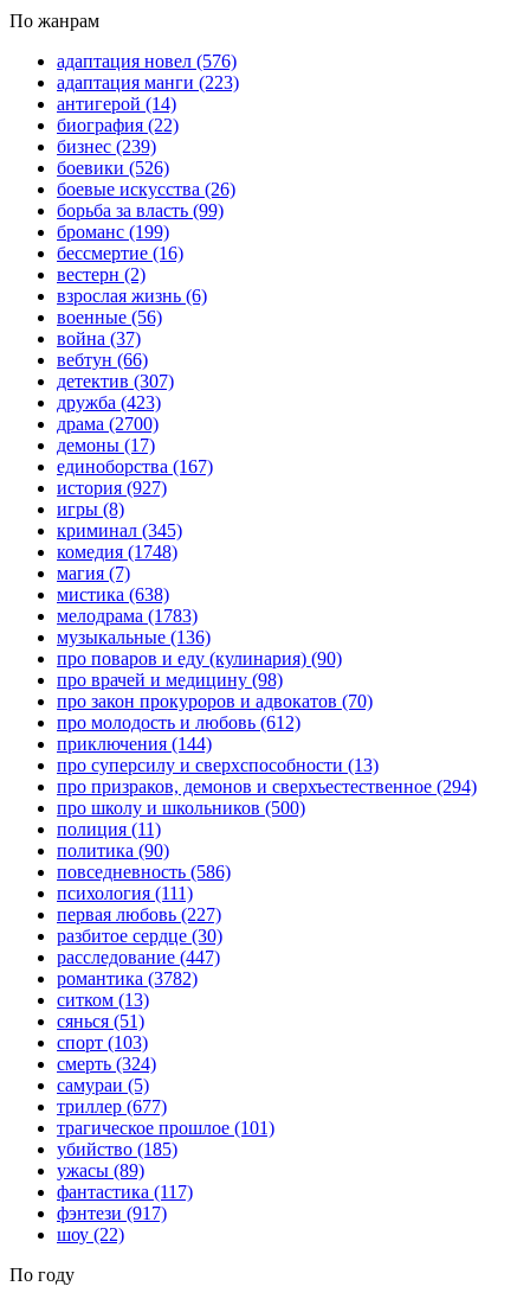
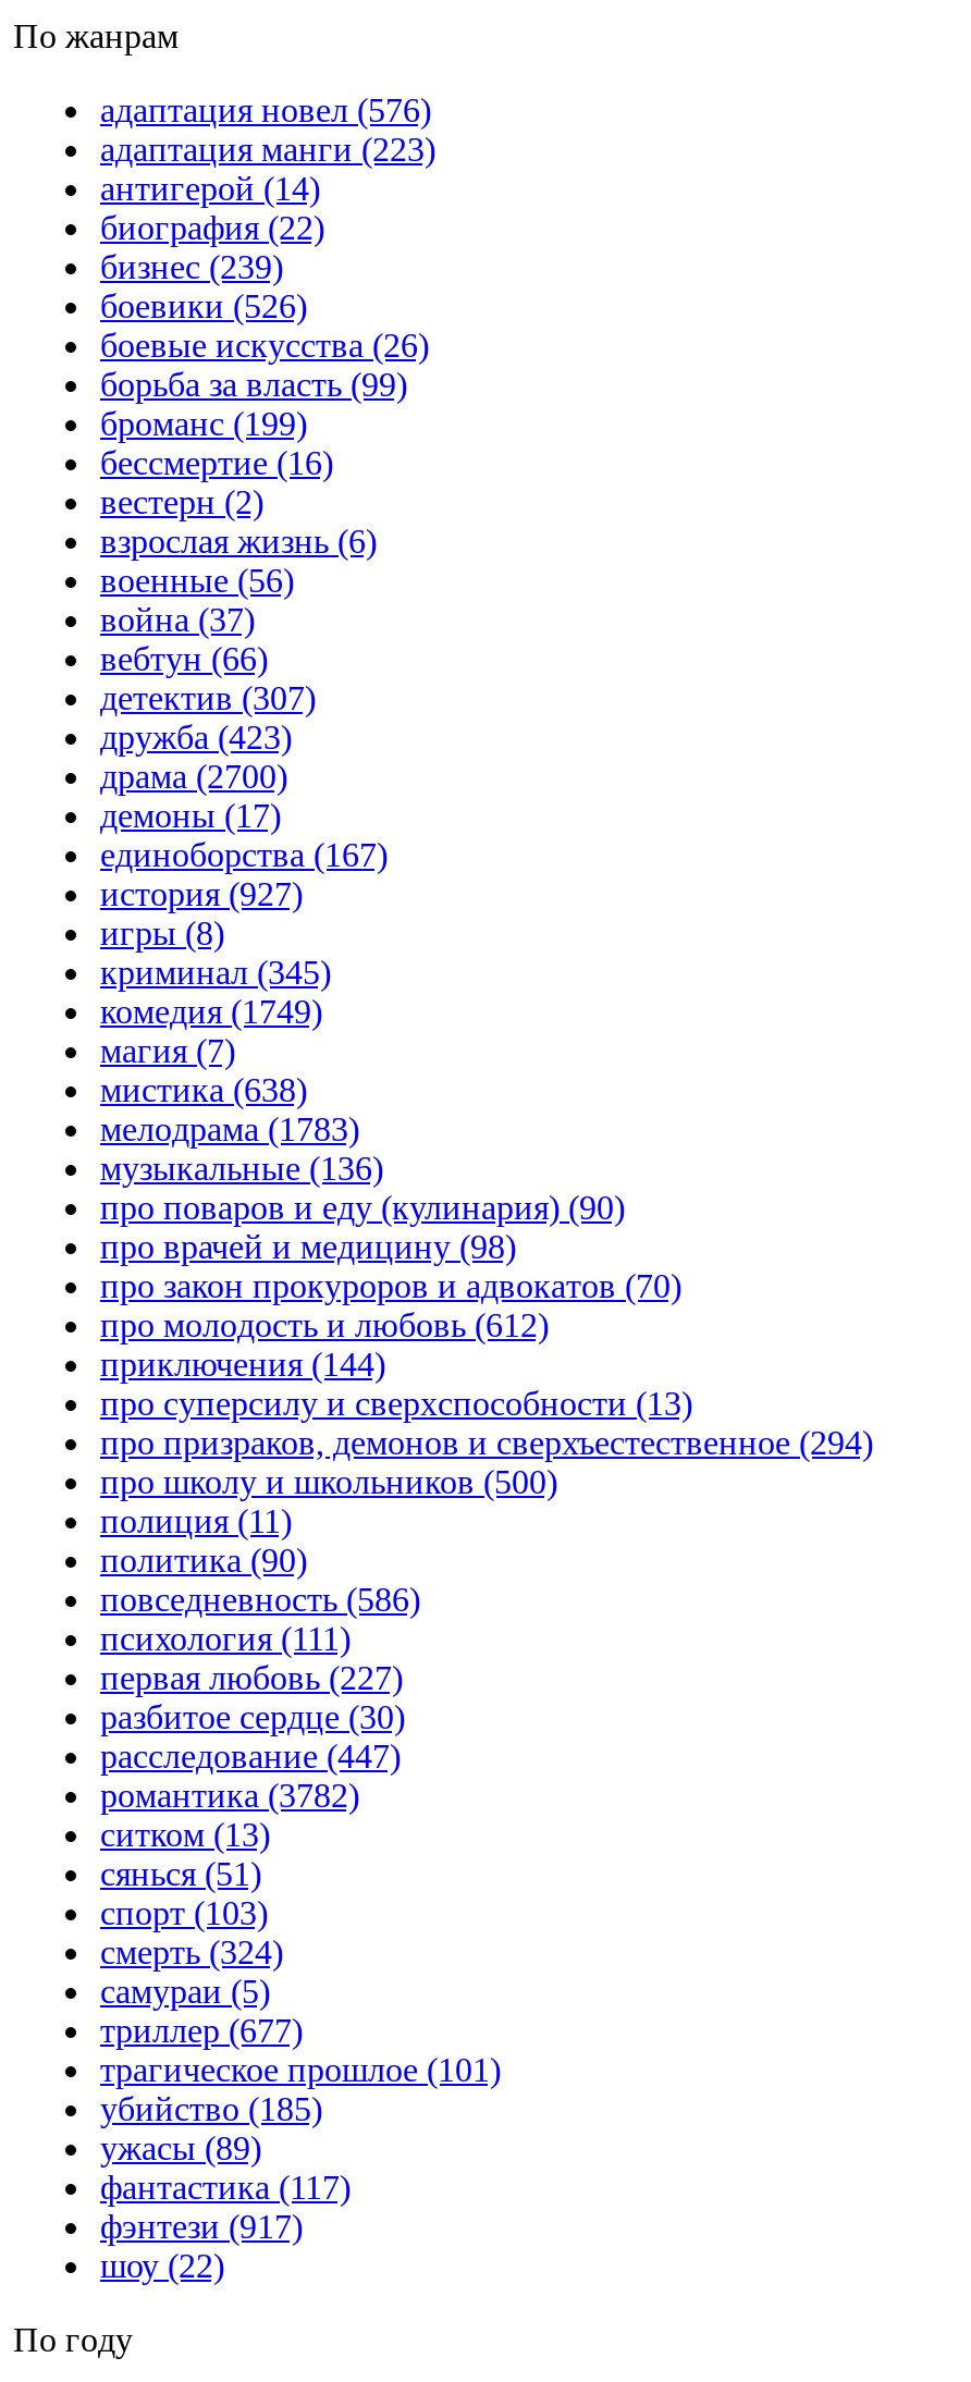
- комедия (1748)
+ комедия (1749)
